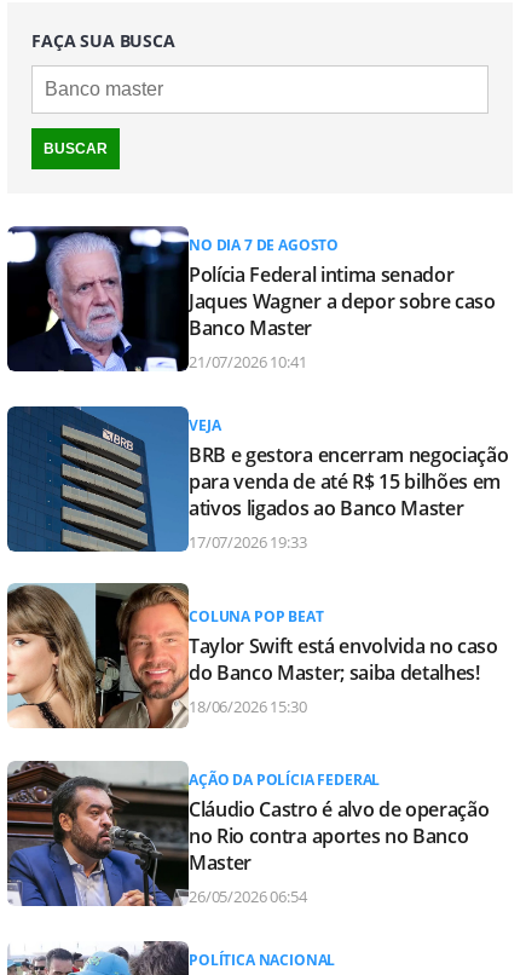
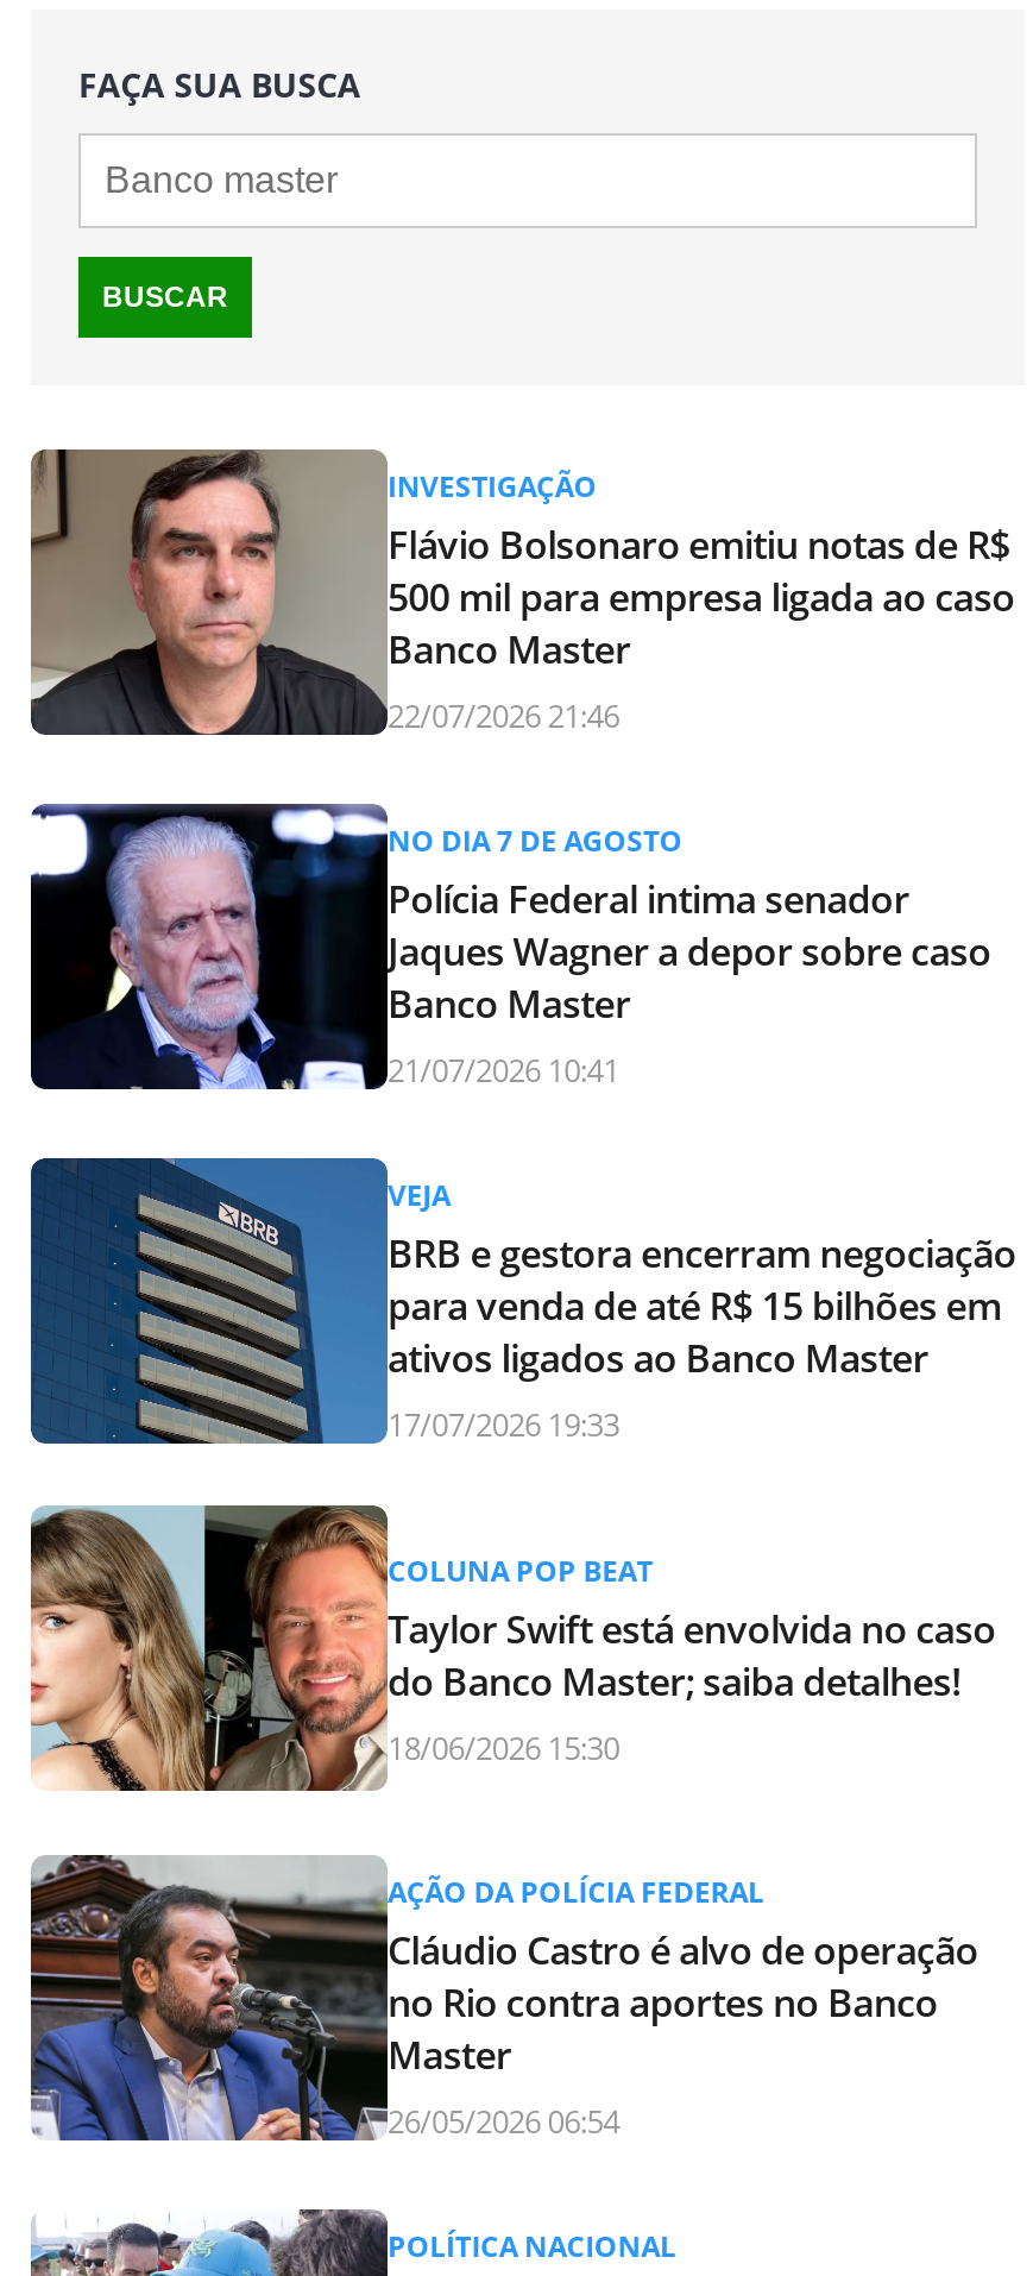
+ [image]
+ INVESTIGAÇÃO
+ Flávio Bolsonaro emitiu notas de R$
+ 500 mil para empresa ligada ao caso
+ Banco Master
+ 22/07/2026 21:46
